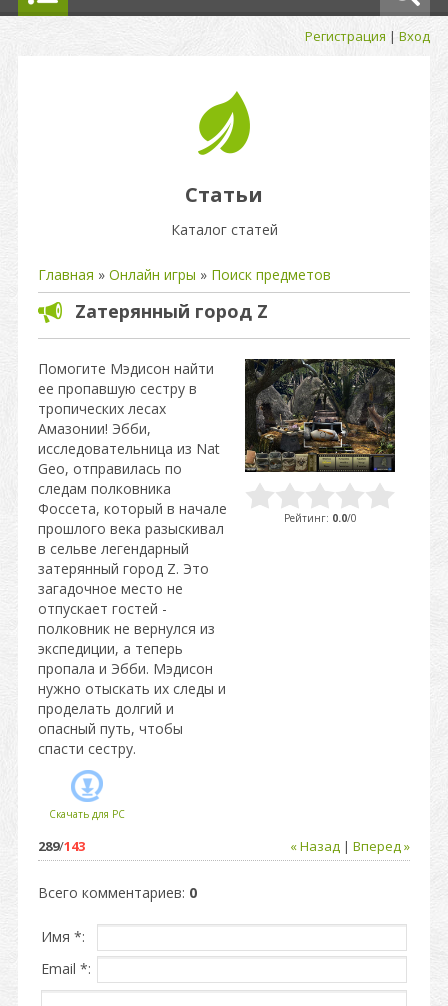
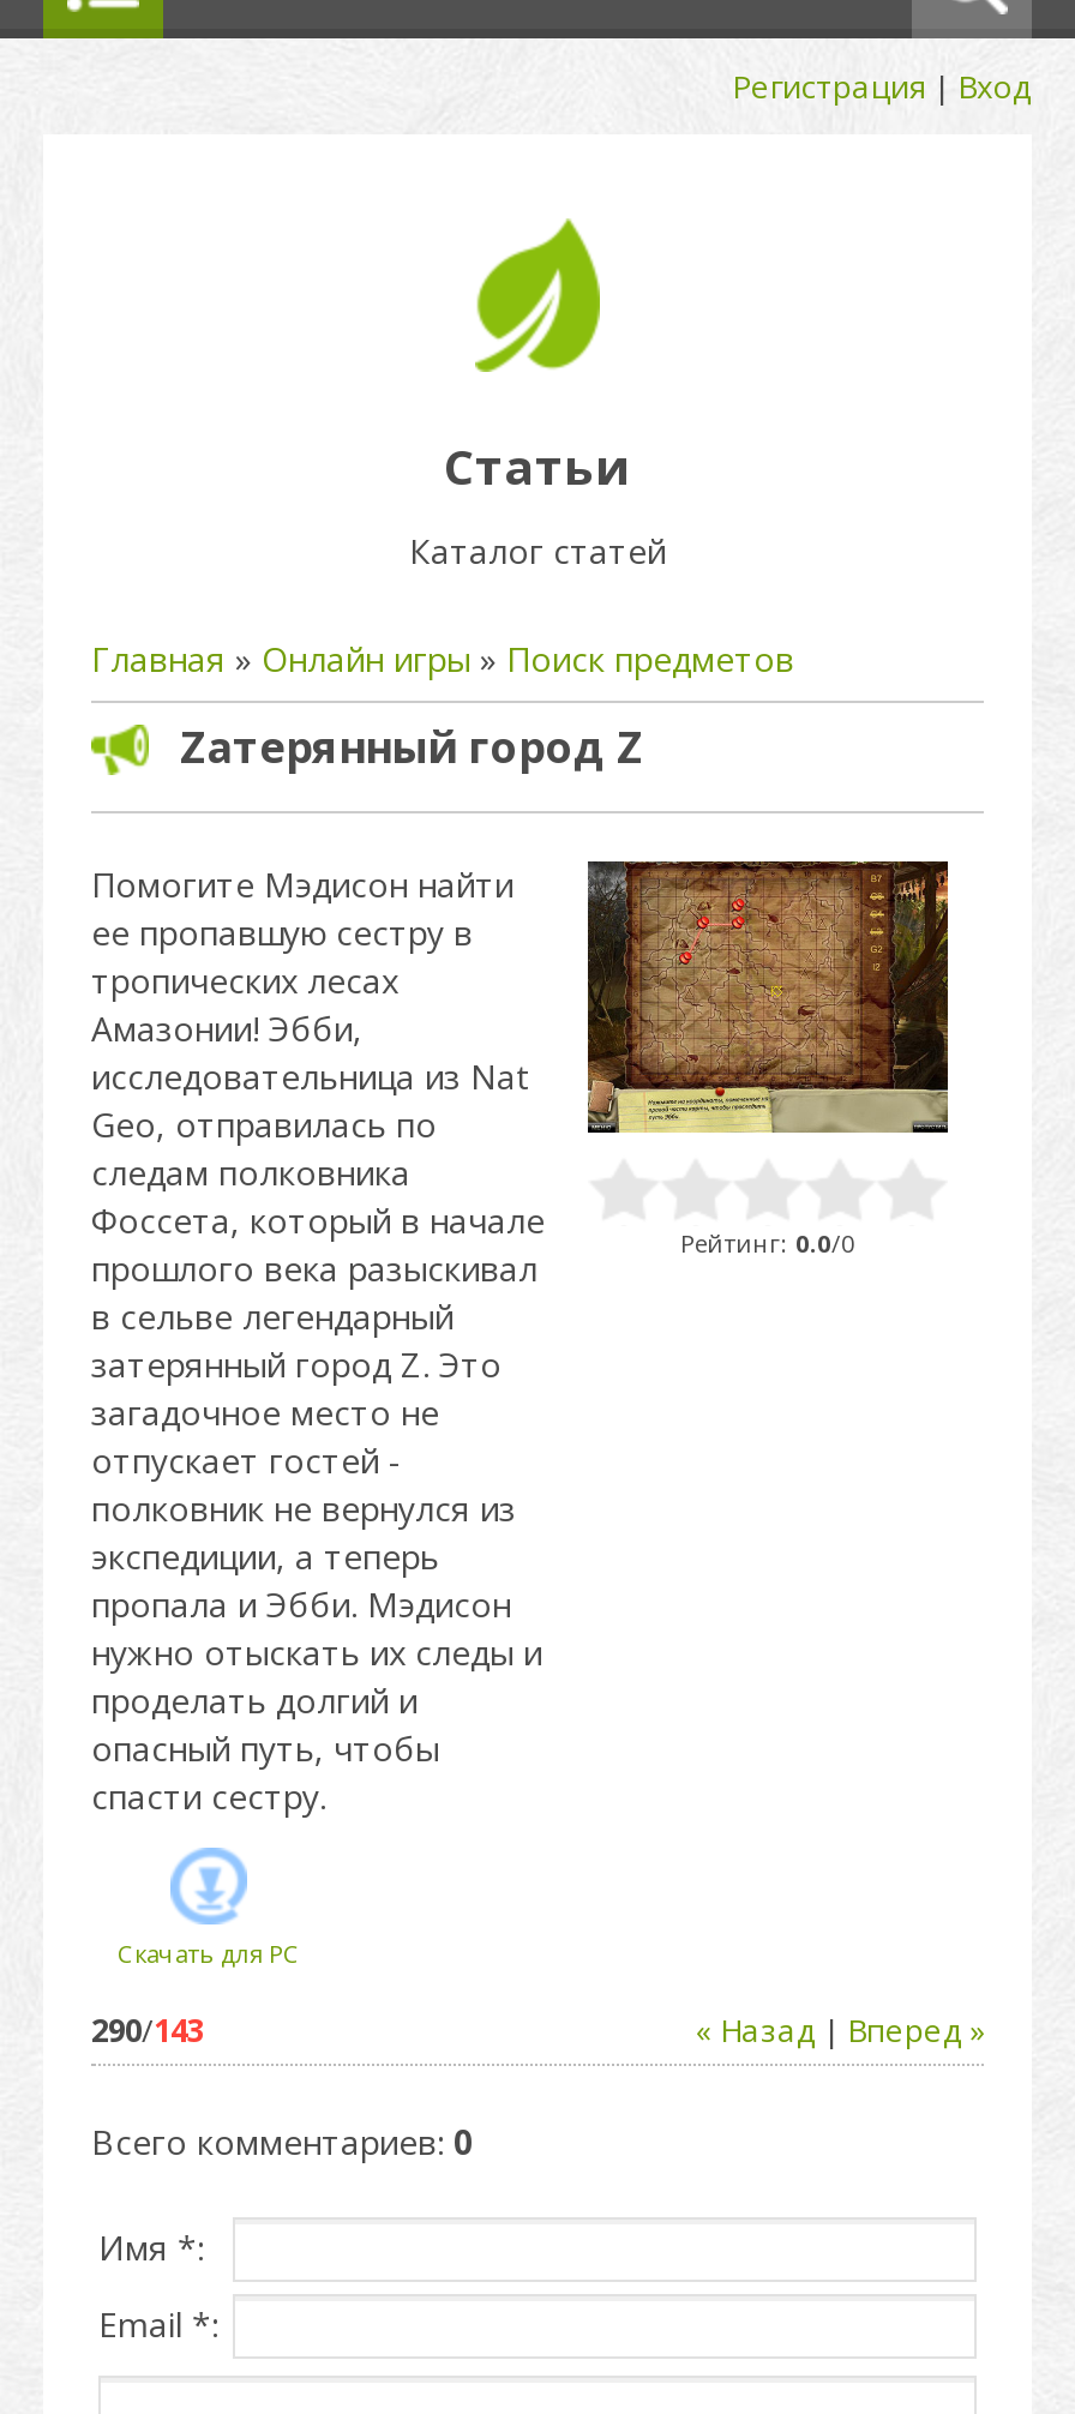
- [image]
+ [image]

- 289/143
+ 290/143
